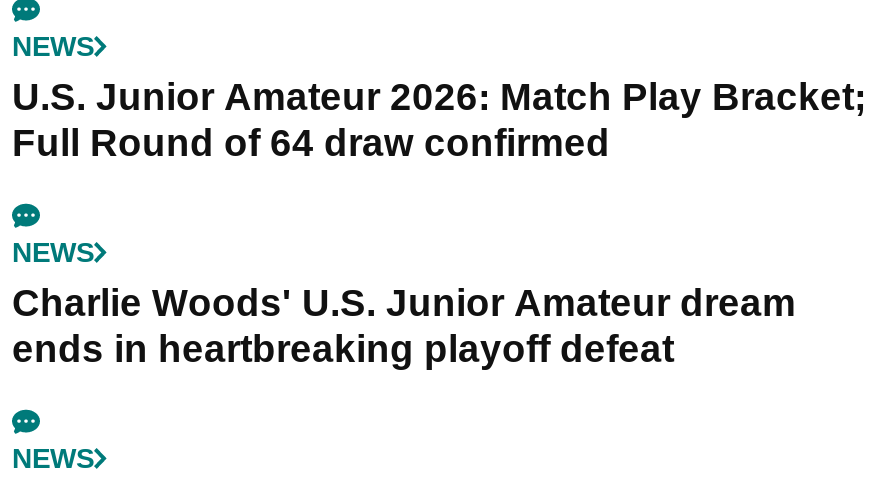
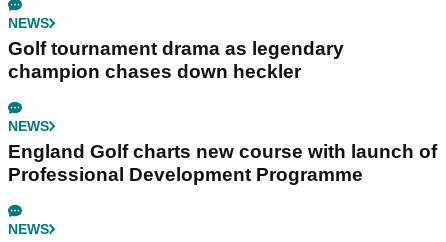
- U.S. Junior Amateur 2026: Match Play Bracket;
- Full Round of 64 draw confirmed
+ Golf tournament drama as legendary
+ champion chases down heckler

- Charlie Woods' U.S. Junior Amateur dream
- ends in heartbreaking playoff defeat
+ England Golf charts new course with launch of
+ Professional Development Programme
